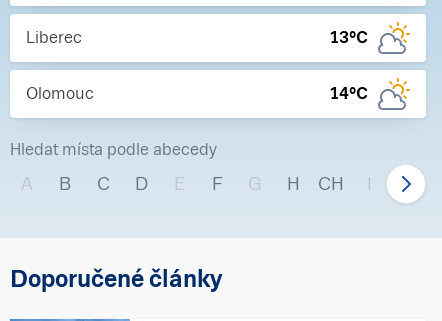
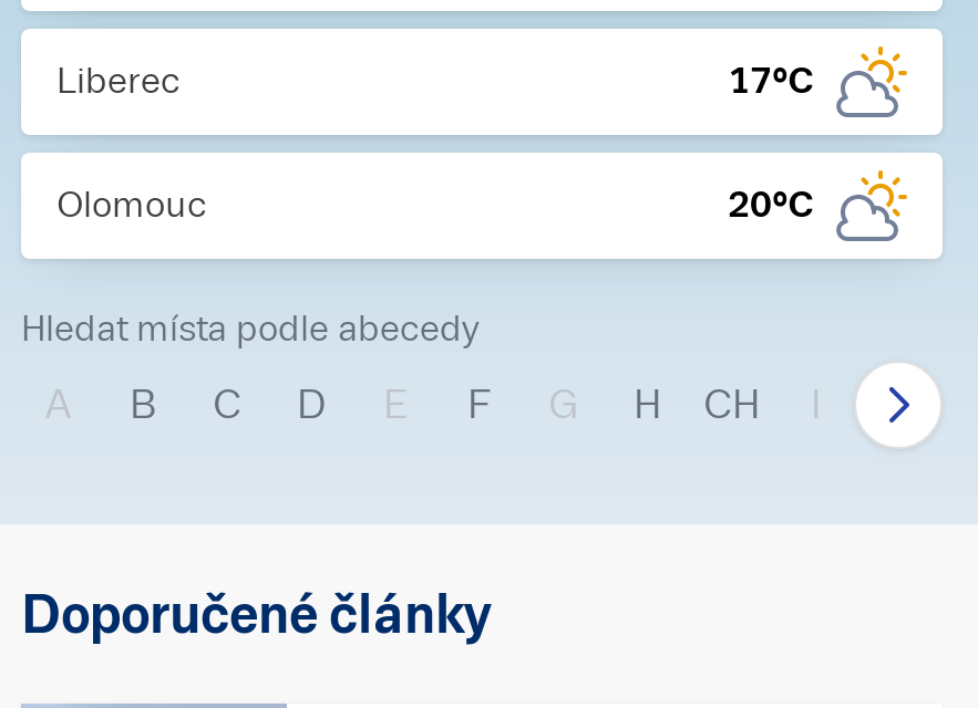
- 13°C
+ 17°C

- 14°C
+ 20°C
